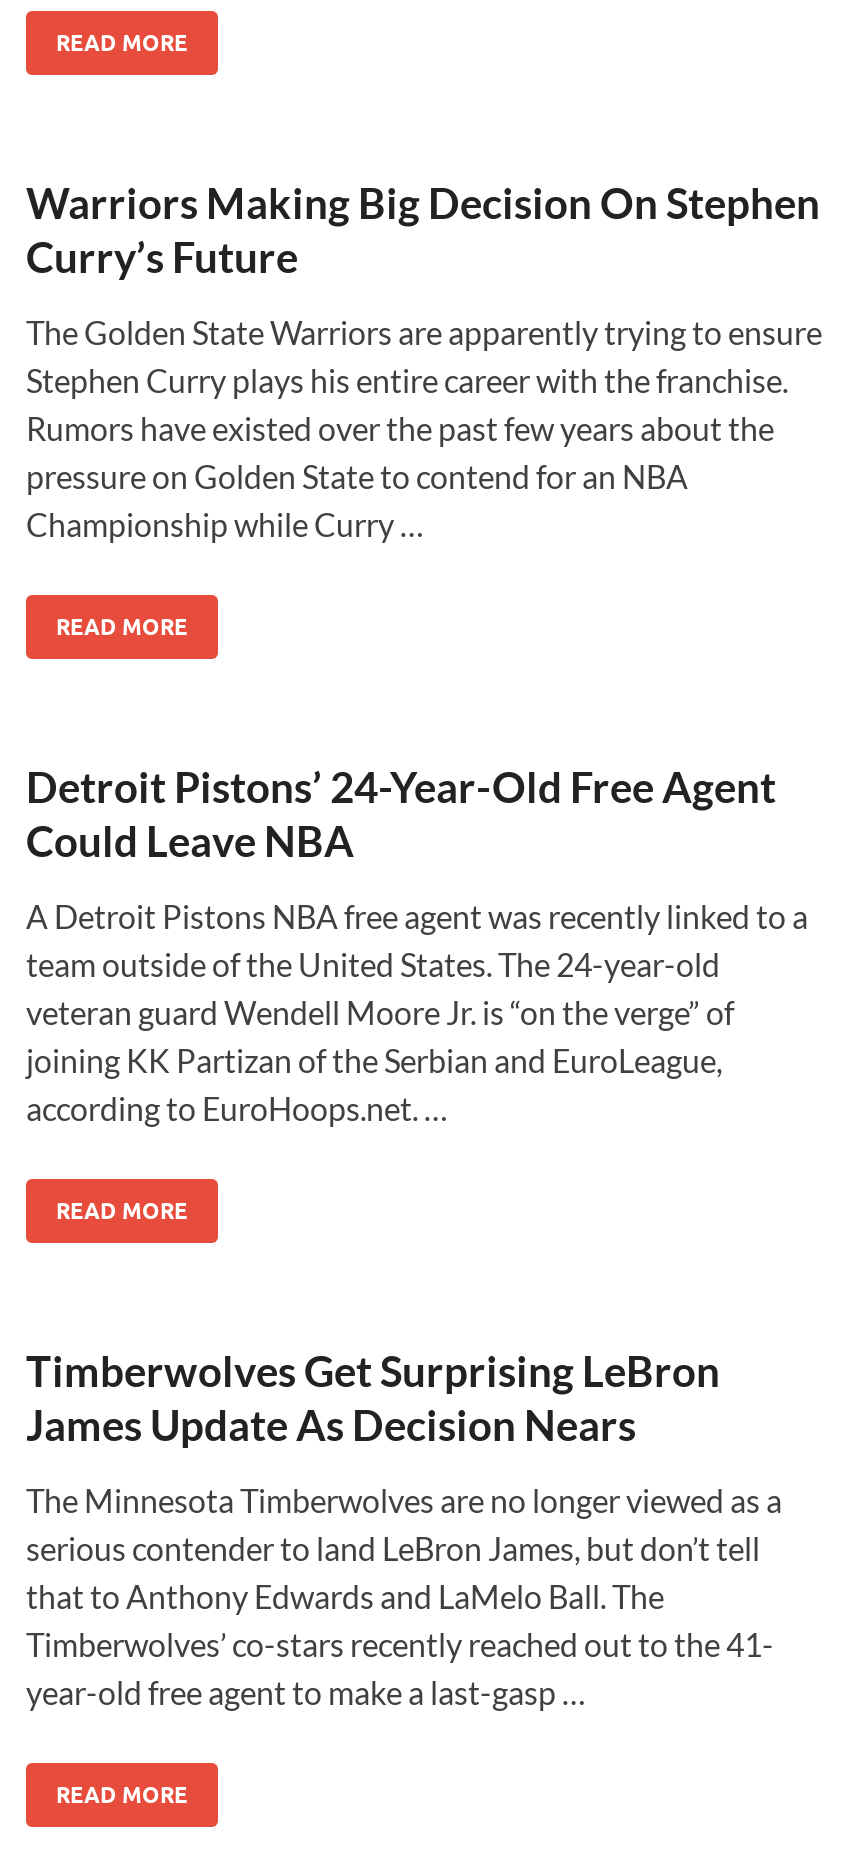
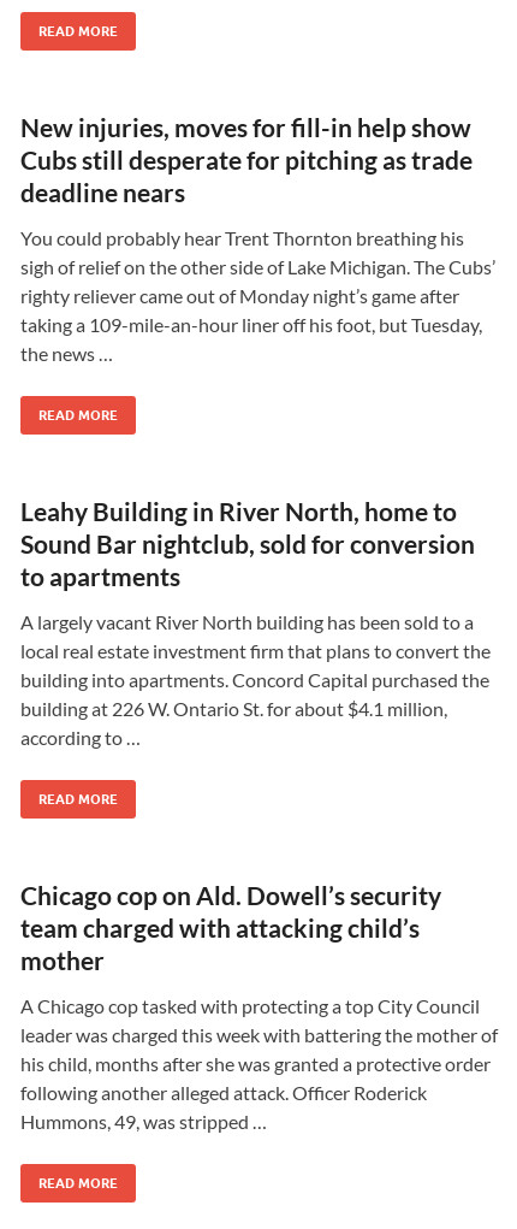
- Warriors Making Big Decision On Stephen
- Curry’s Future
+ New injuries, moves for fill-in help show
+ Cubs still desperate for pitching as trade
+ deadline nears

- The Golden State Warriors are apparently trying to ensure
- Stephen Curry plays his entire career with the franchise.
- Rumors have existed over the past few years about the
- pressure on Golden State to contend for an NBA
- Championship while Curry …
+ You could probably hear Trent Thornton breathing his
+ sigh of relief on the other side of Lake Michigan. The Cubs’
+ righty reliever came out of Monday night’s game after
+ taking a 109-mile-an-hour liner off his foot, but Tuesday,
+ the news …

- Detroit Pistons’ 24-Year-Old Free Agent
- Could Leave NBA
+ Leahy Building in River North, home to
+ Sound Bar nightclub, sold for conversion
+ to apartments

- A Detroit Pistons NBA free agent was recently linked to a
- team outside of the United States. The 24-year-old
- veteran guard Wendell Moore Jr. is “on the verge” of
- joining KK Partizan of the Serbian and EuroLeague,
- according to EuroHoops.net. …
+ A largely vacant River North building has been sold to a
+ local real estate investment firm that plans to convert the
+ building into apartments. Concord Capital purchased the
+ building at 226 W. Ontario St. for about $4.1 million,
+ according to …

- Timberwolves Get Surprising LeBron
- James Update As Decision Nears
+ Chicago cop on Ald. Dowell’s security
+ team charged with attacking child’s
+ mother

- The Minnesota Timberwolves are no longer viewed as a
- serious contender to land LeBron James, but don’t tell
- that to Anthony Edwards and LaMelo Ball. The
- Timberwolves’ co-stars recently reached out to the 41-
- year-old free agent to make a last-gasp …
+ A Chicago cop tasked with protecting a top City Council
+ leader was charged this week with battering the mother of
+ his child, months after she was granted a protective order
+ following another alleged attack. Officer Roderick
+ Hummons, 49, was stripped …
